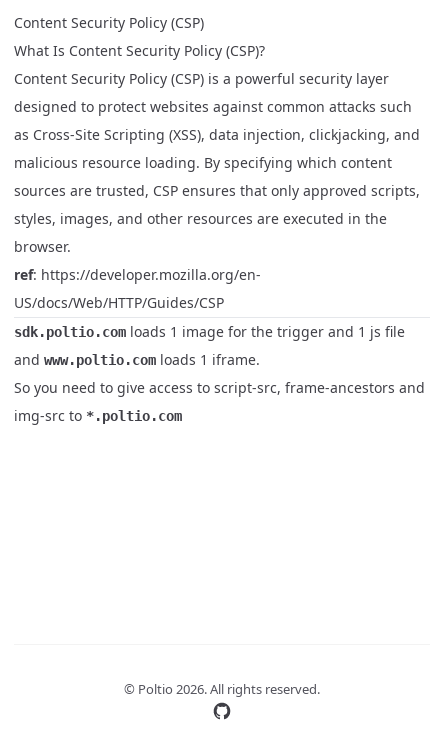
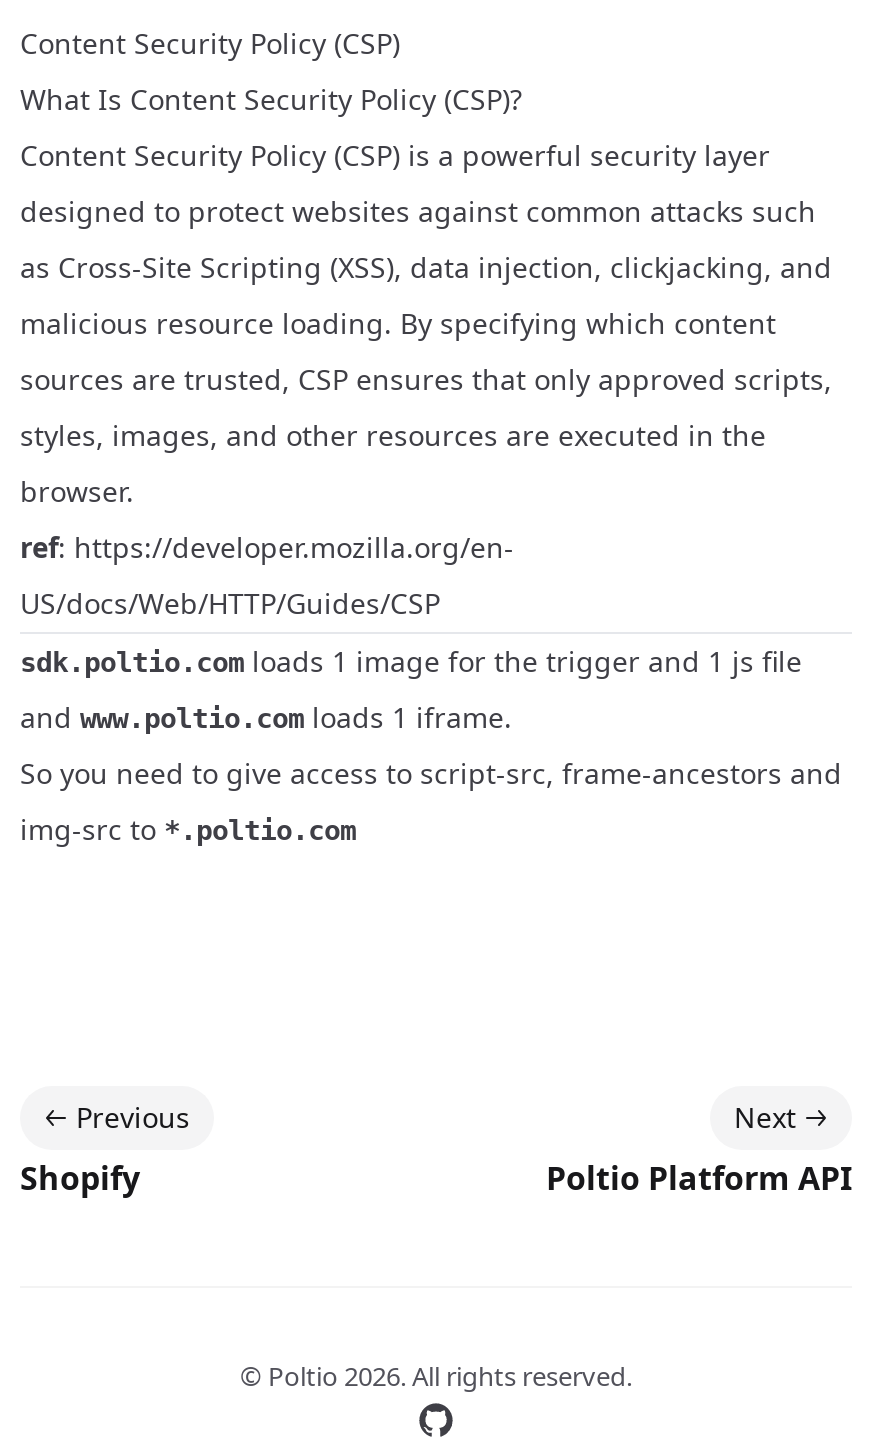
+ Previous
+ Shopify

+ Next
+ Poltio Platform API
